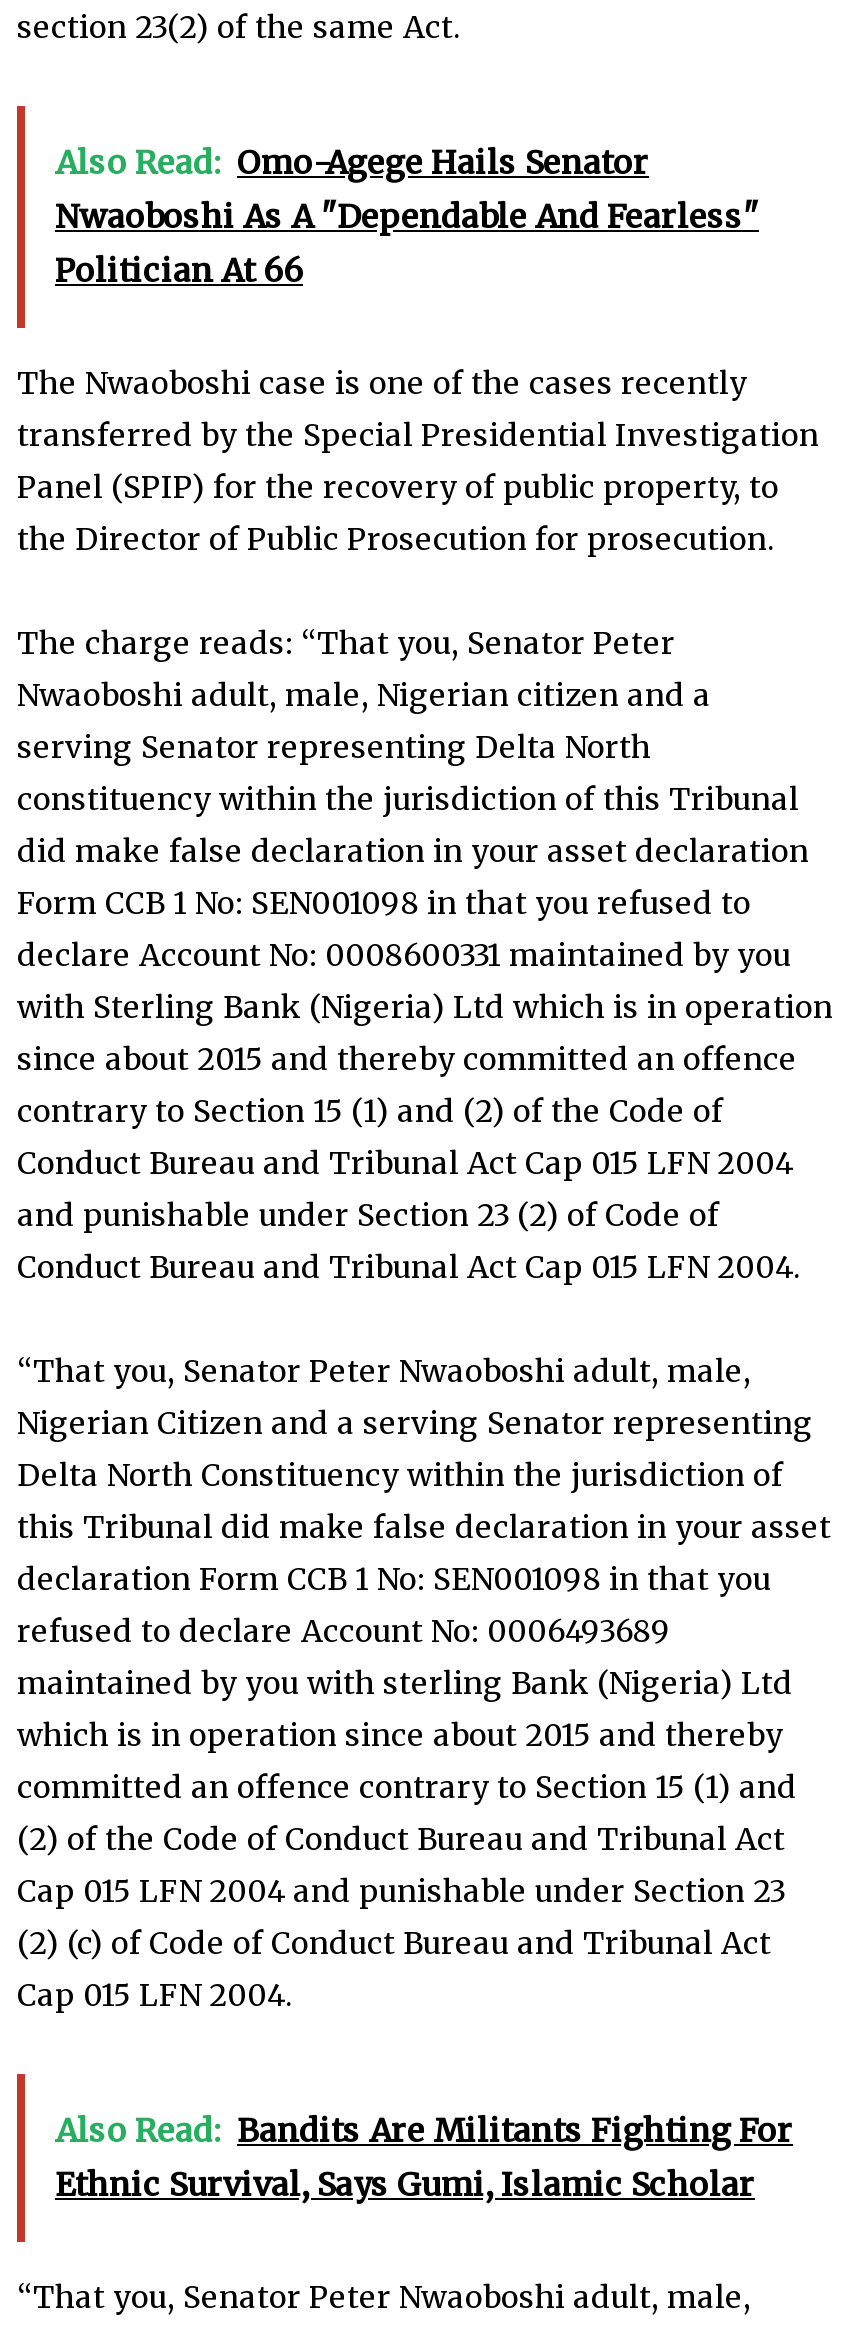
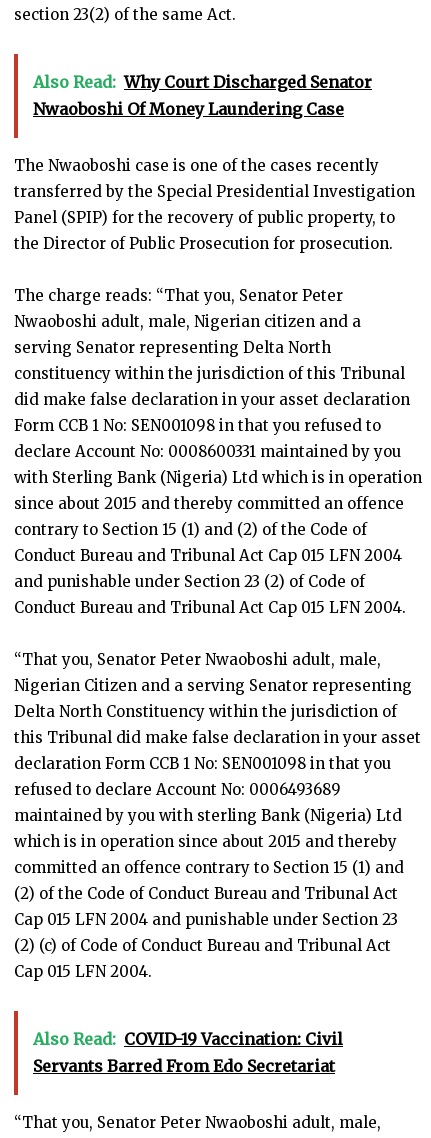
- Also Read: Omo-Agege Hails Senator
- Nwaoboshi As A "Dependable And Fearless"
- Politician At 66
+ Also Read: Why Court Discharged Senator
+ Nwaoboshi Of Money Laundering Case

- Also Read: Bandits Are Militants Fighting For
- Ethnic Survival, Says Gumi, Islamic Scholar
+ Also Read: COVID-19 Vaccination: Civil
+ Servants Barred From Edo Secretariat
